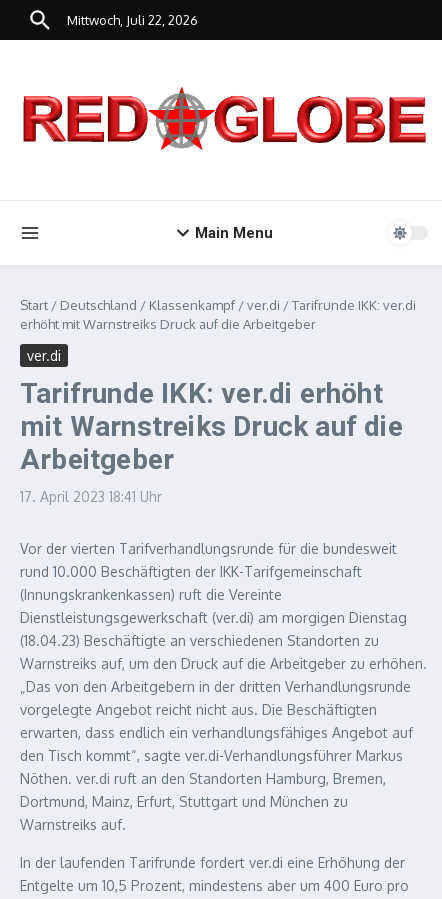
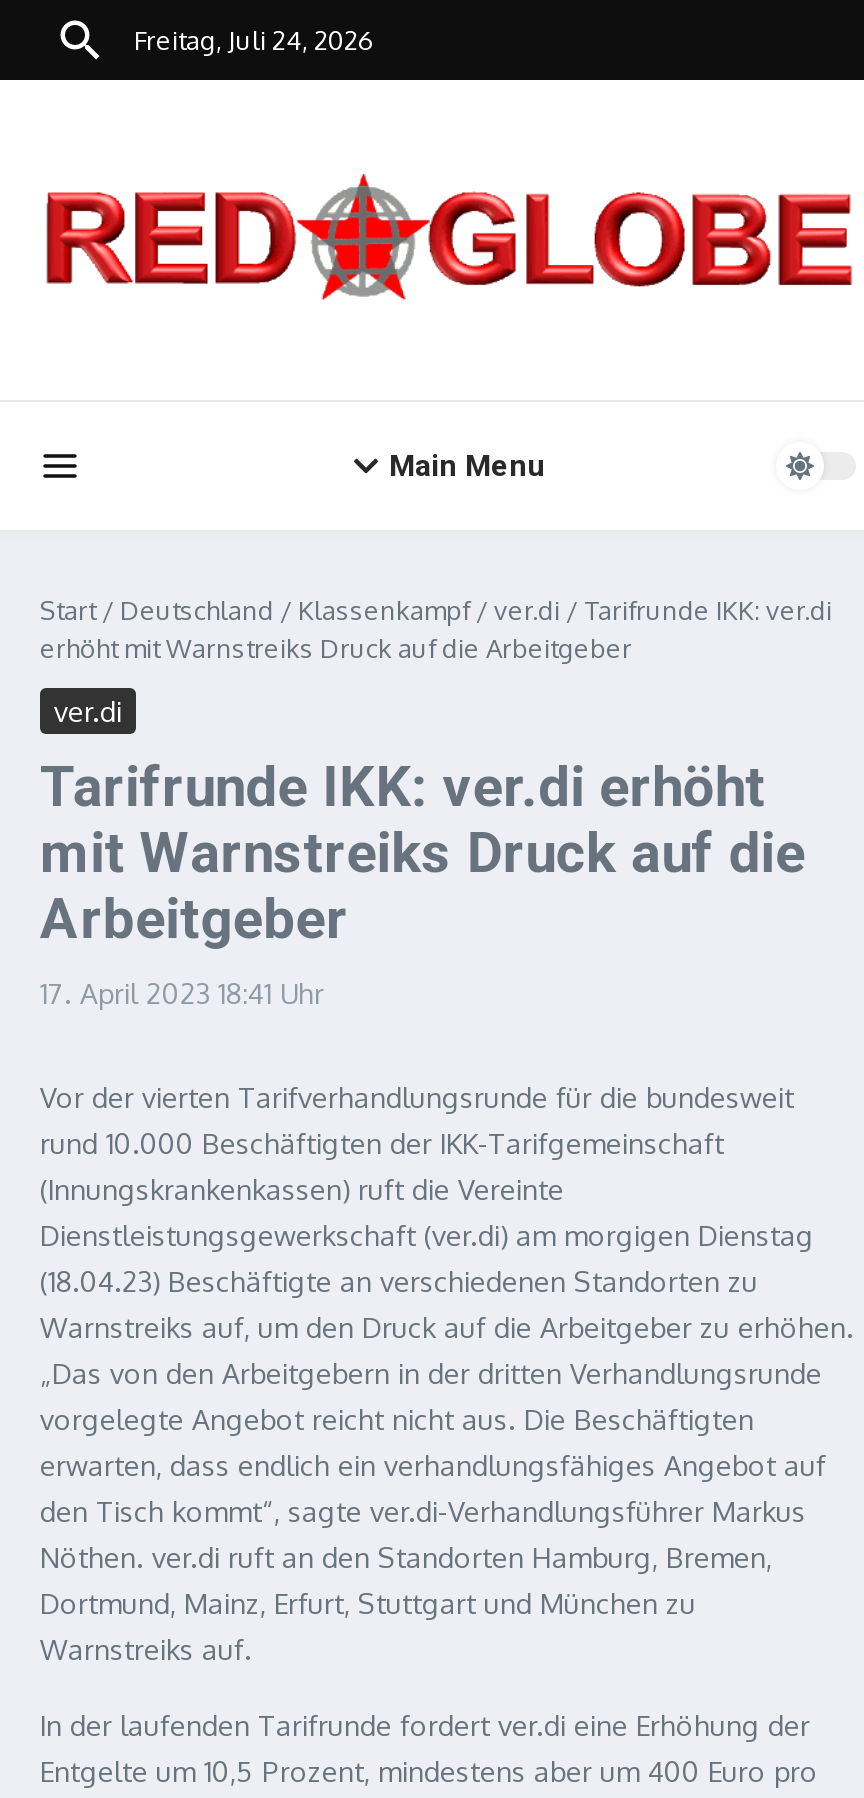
- Mittwoch, Juli 22, 2026
+ Freitag, Juli 24, 2026
